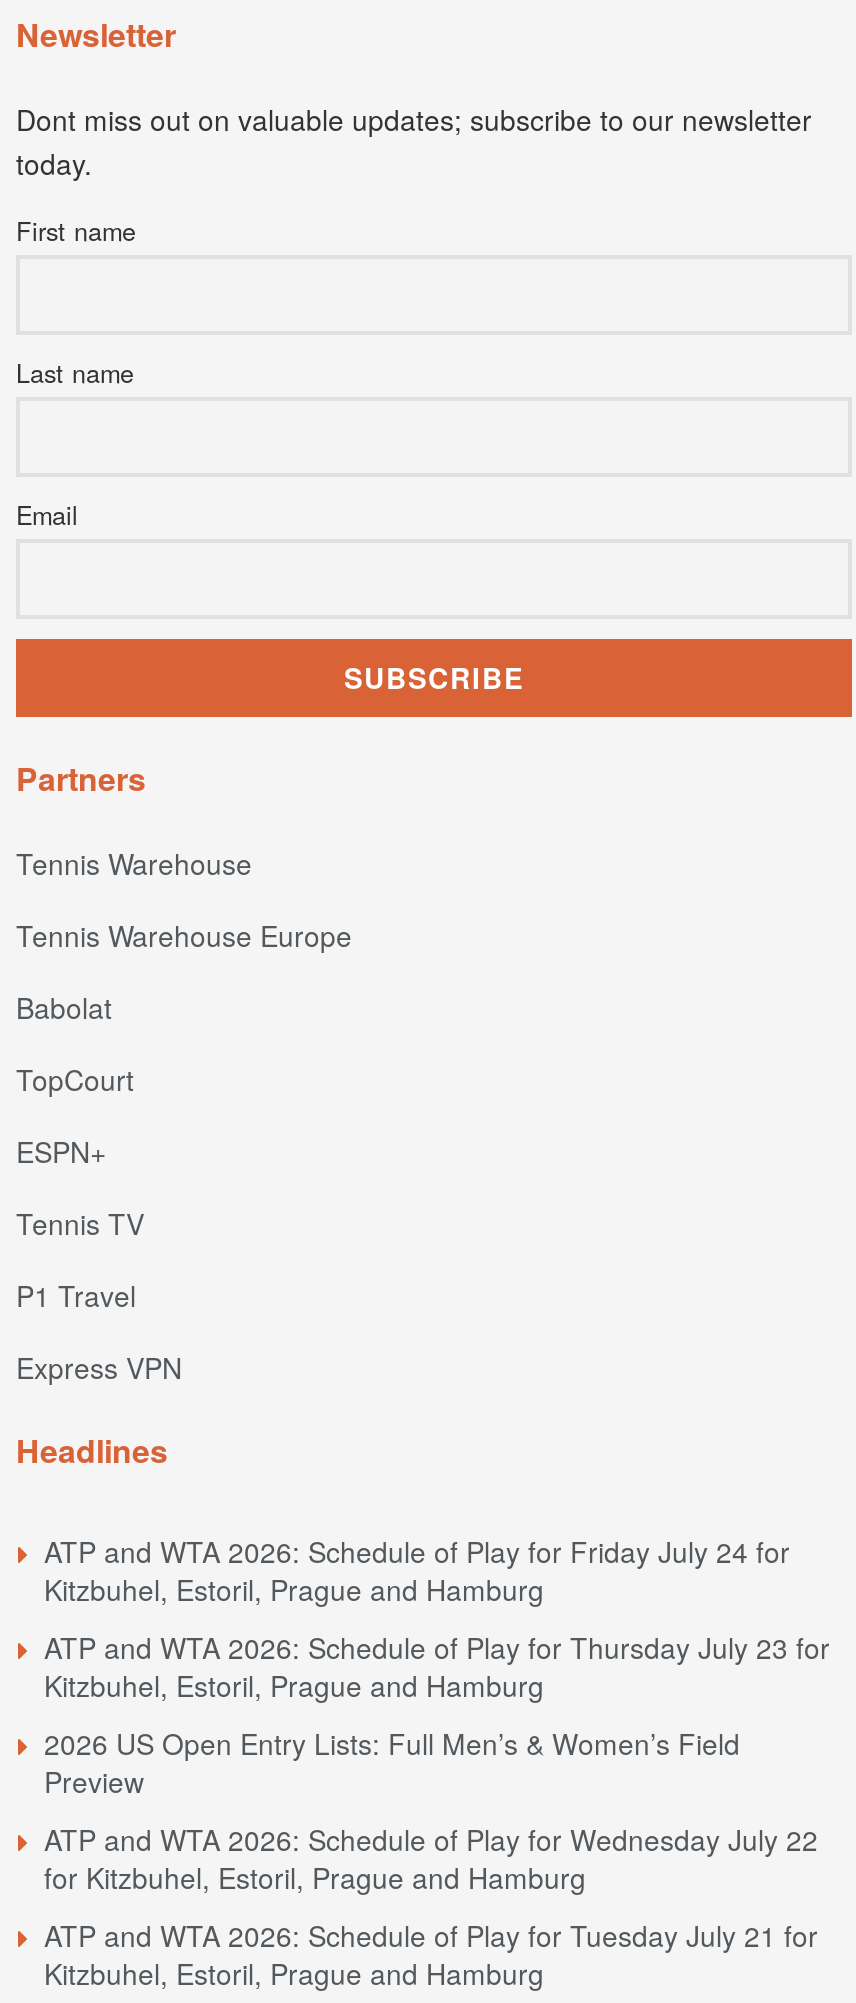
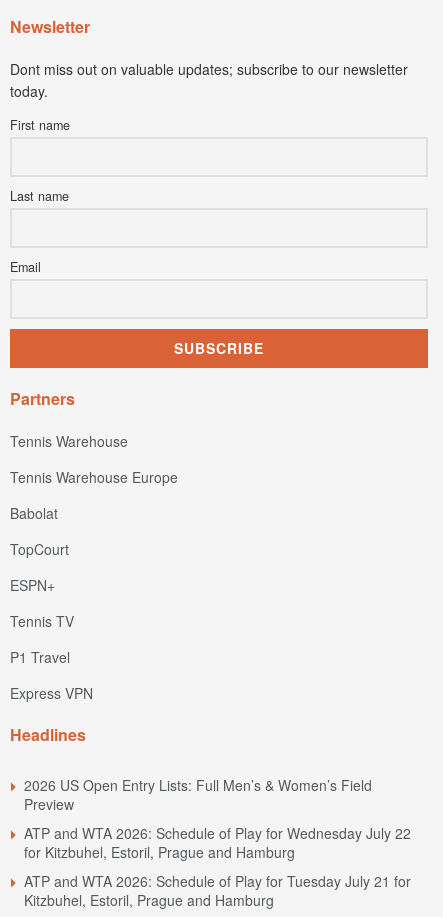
- ATP and WTA 2026: Schedule of Play for Friday July 24 for
- Kitzbuhel, Estoril, Prague and Hamburg
- ATP and WTA 2026: Schedule of Play for Thursday July 23 for
- Kitzbuhel, Estoril, Prague and Hamburg
